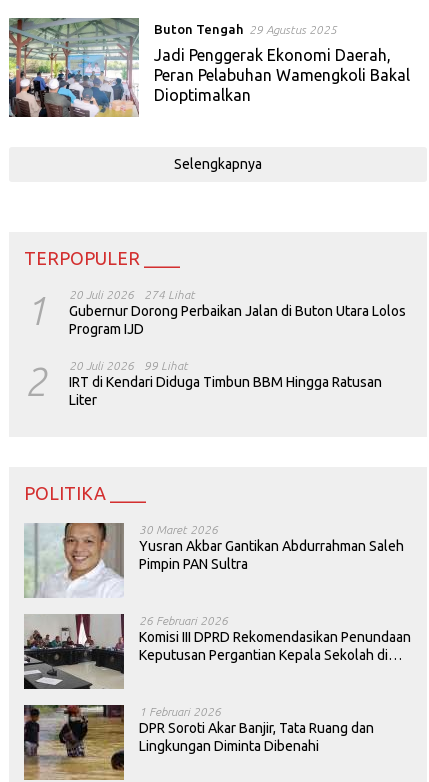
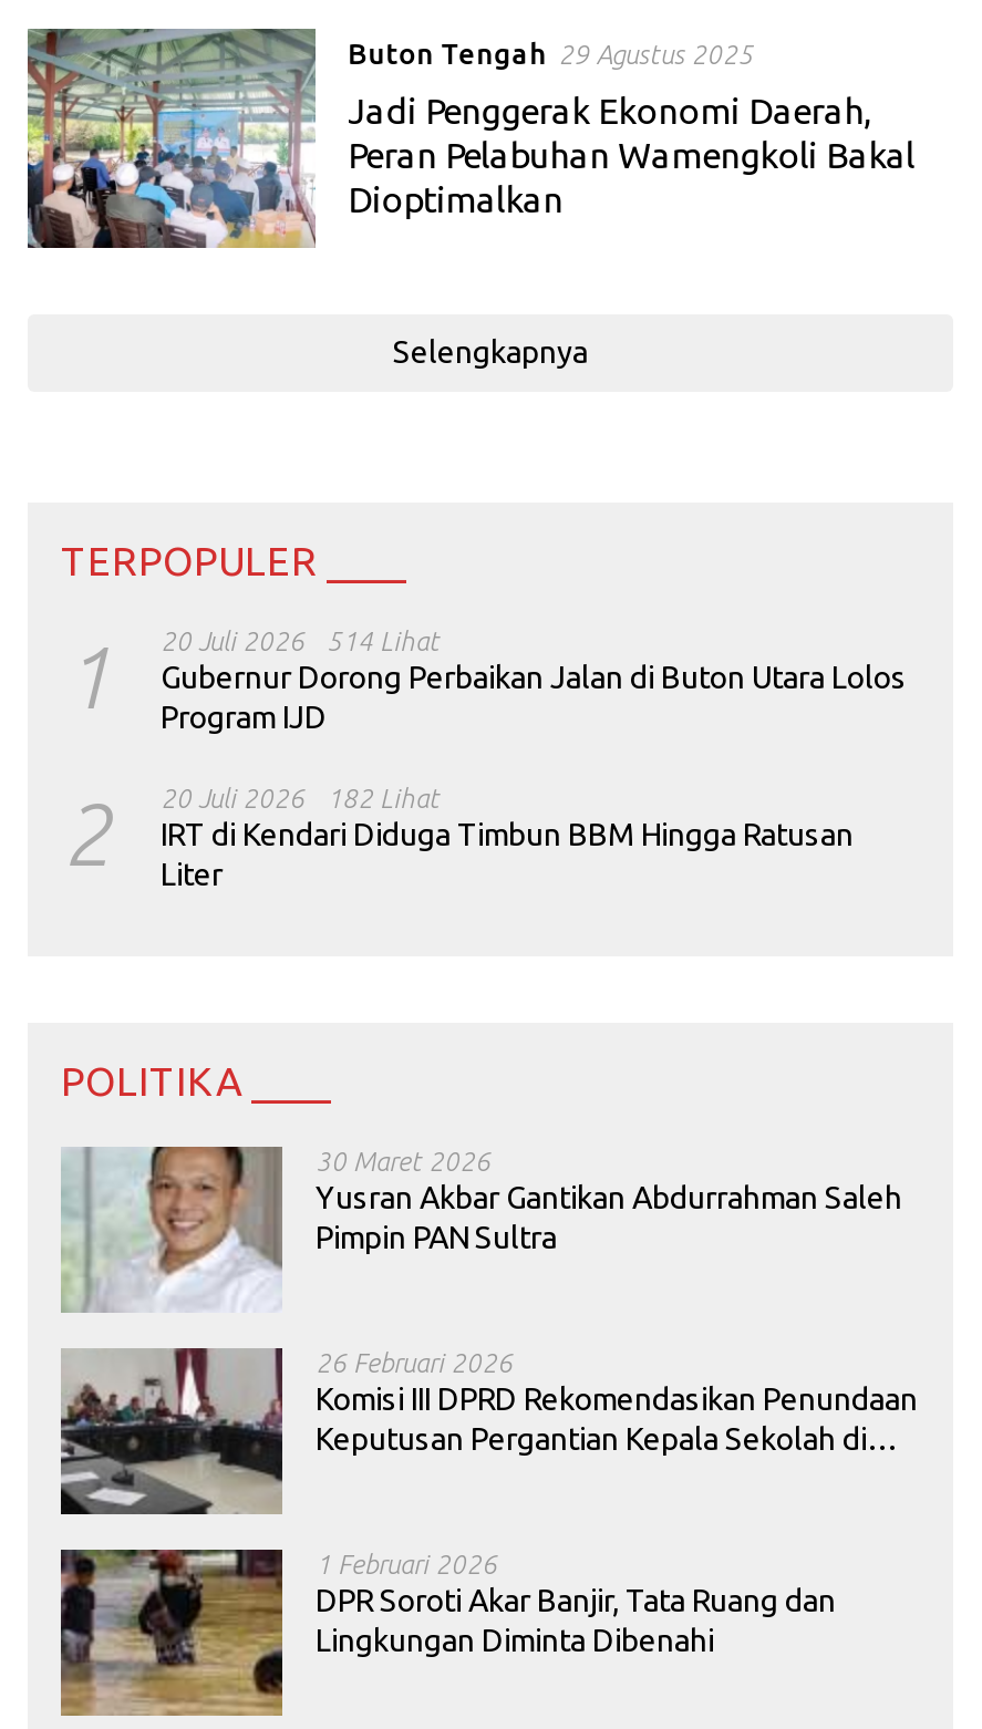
- 1 20 Juli 2026 Gubernur Dorong Perbaikan Jalan di Buton Utara Lolos Program IJD 274 Lihat
+ 1 20 Juli 2026 Gubernur Dorong Perbaikan Jalan di Buton Utara Lolos Program IJD 514 Lihat

- 2 20 Juli 2026 IRT di Kendari Diduga Timbun BBM Hingga Ratusan Liter 99 Lihat
+ 2 20 Juli 2026 IRT di Kendari Diduga Timbun BBM Hingga Ratusan Liter 182 Lihat
